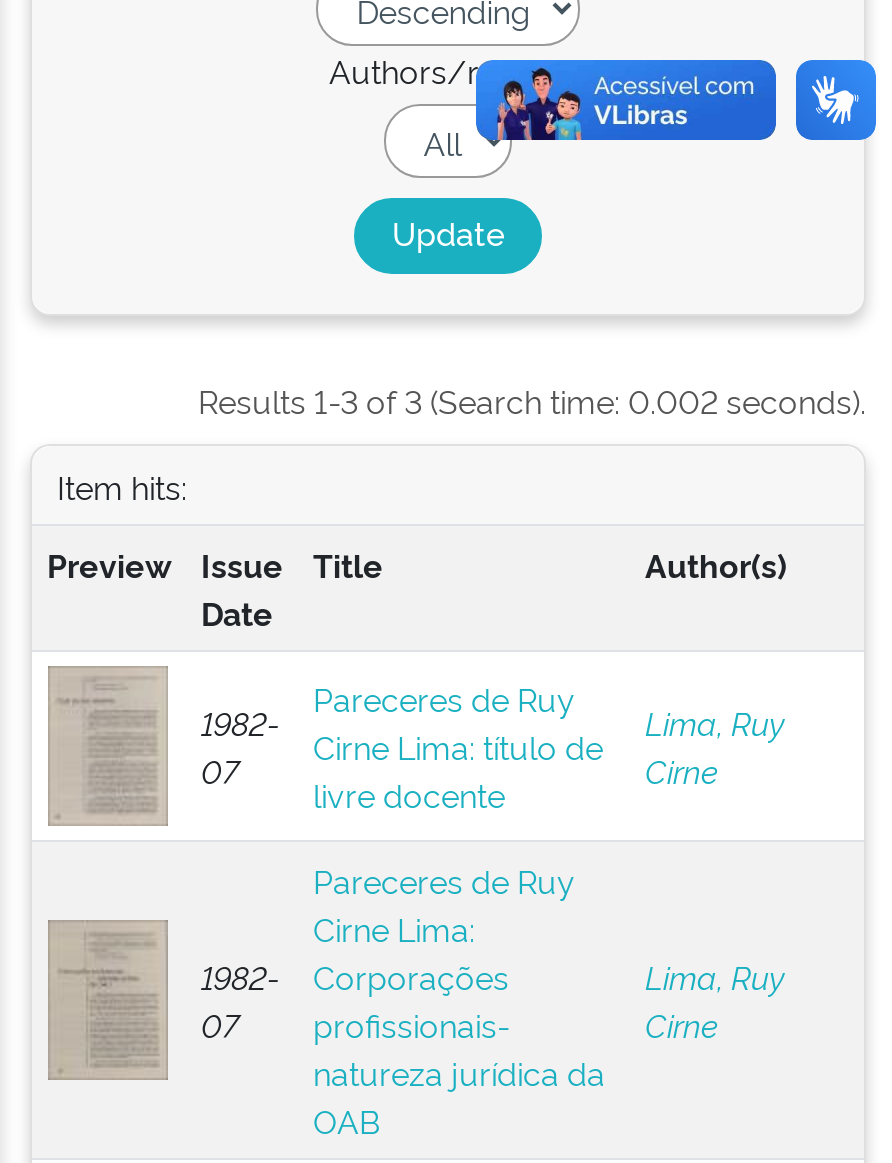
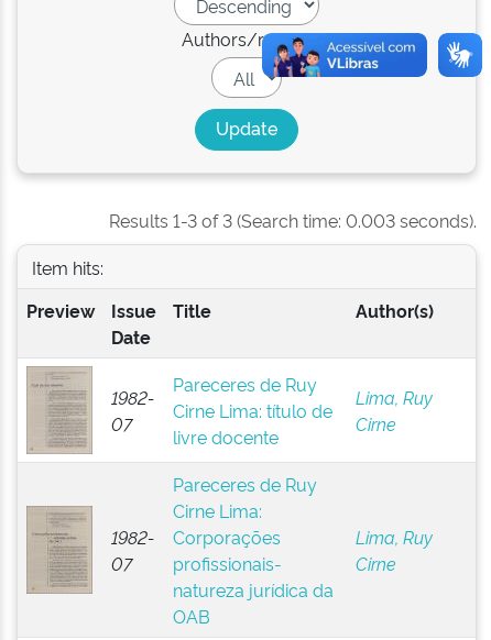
- Results 1-3 of 3 (Search time: 0.002 seconds).
+ Results 1-3 of 3 (Search time: 0.003 seconds).
